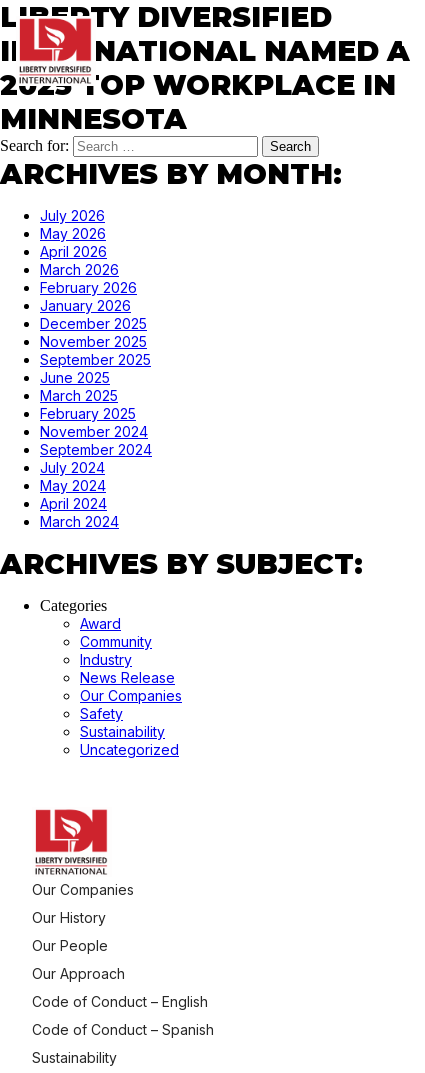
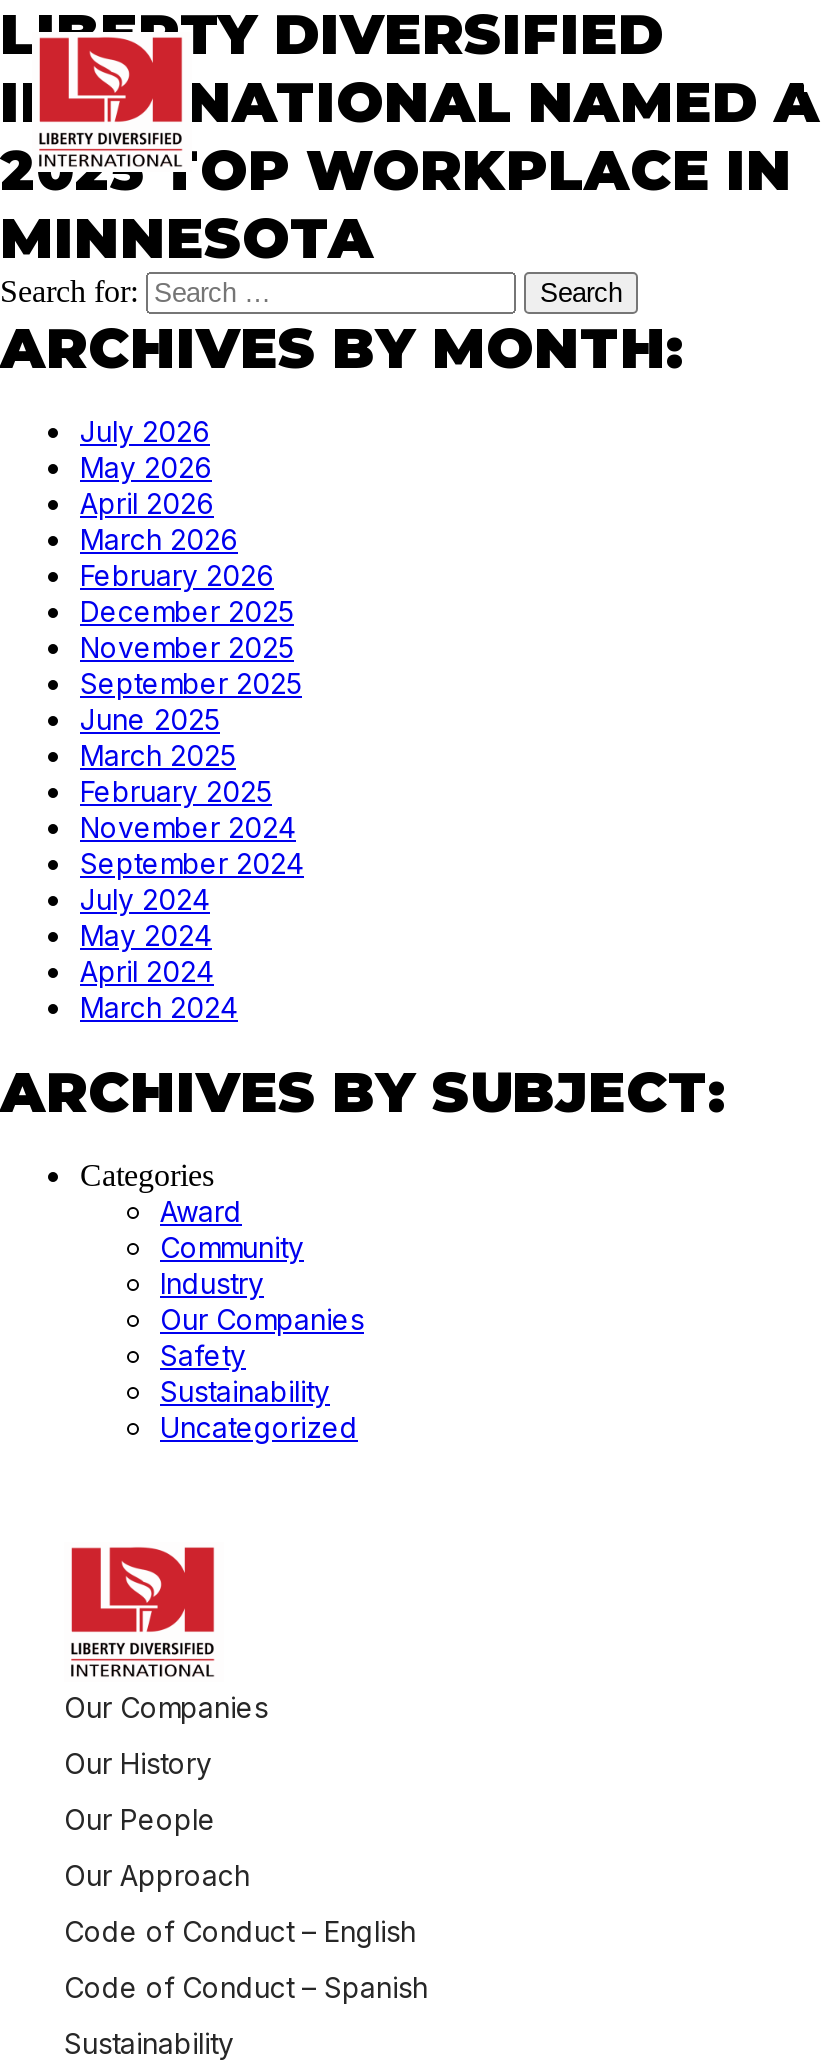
- January 2026

- News Release
